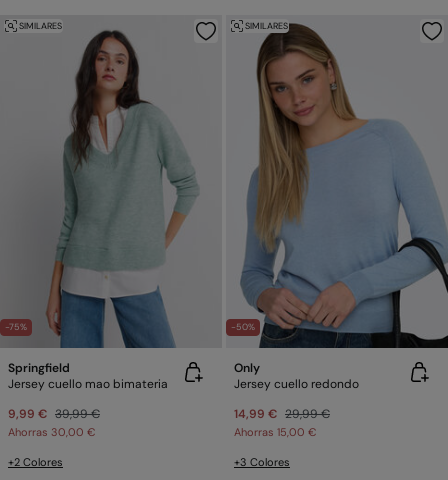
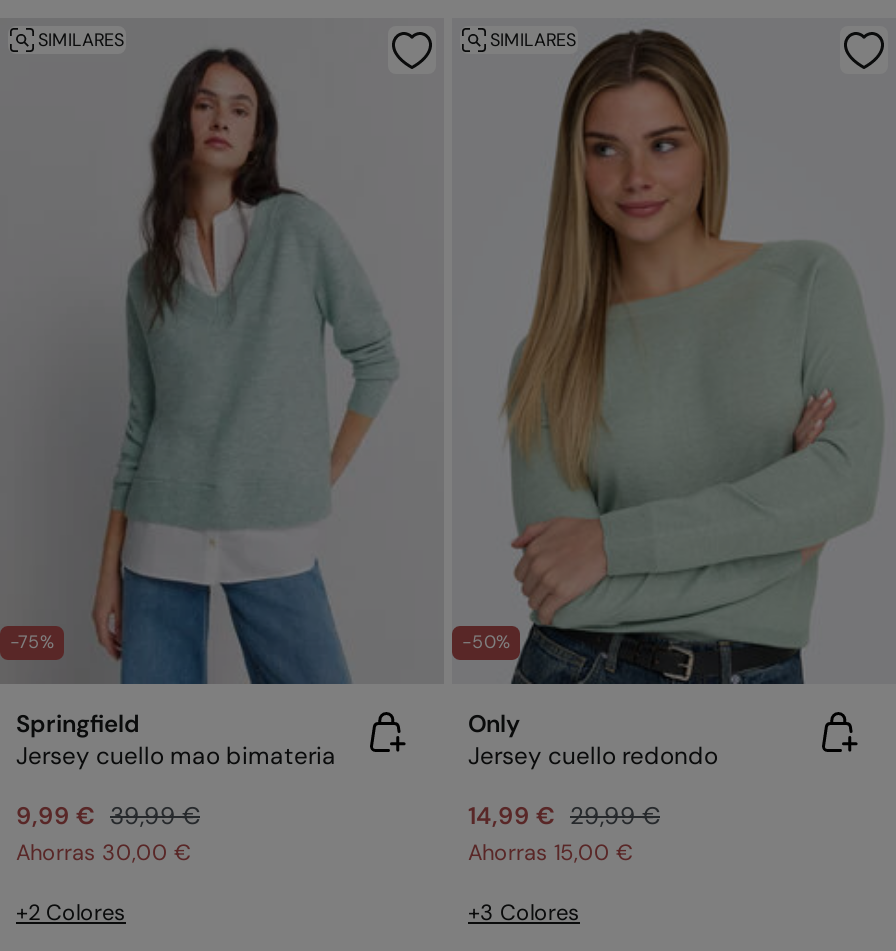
- [image]
+ [image]
